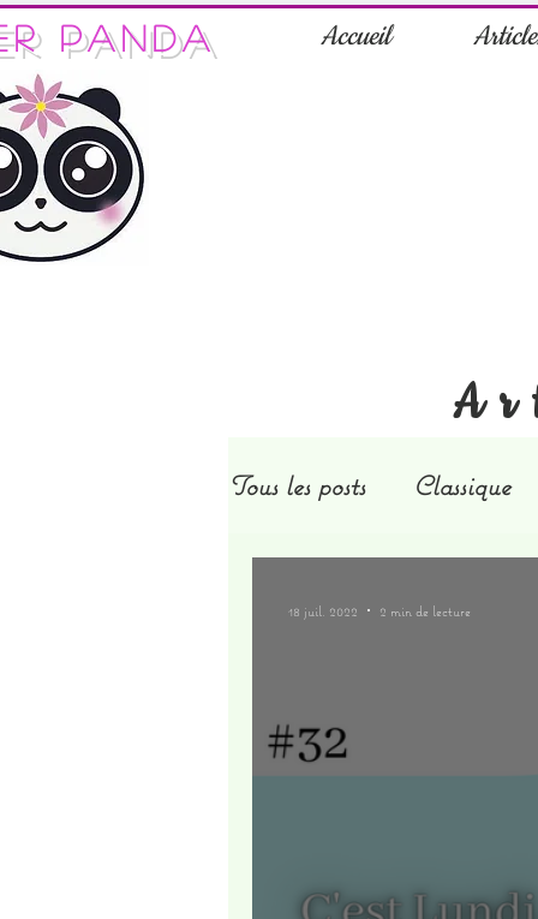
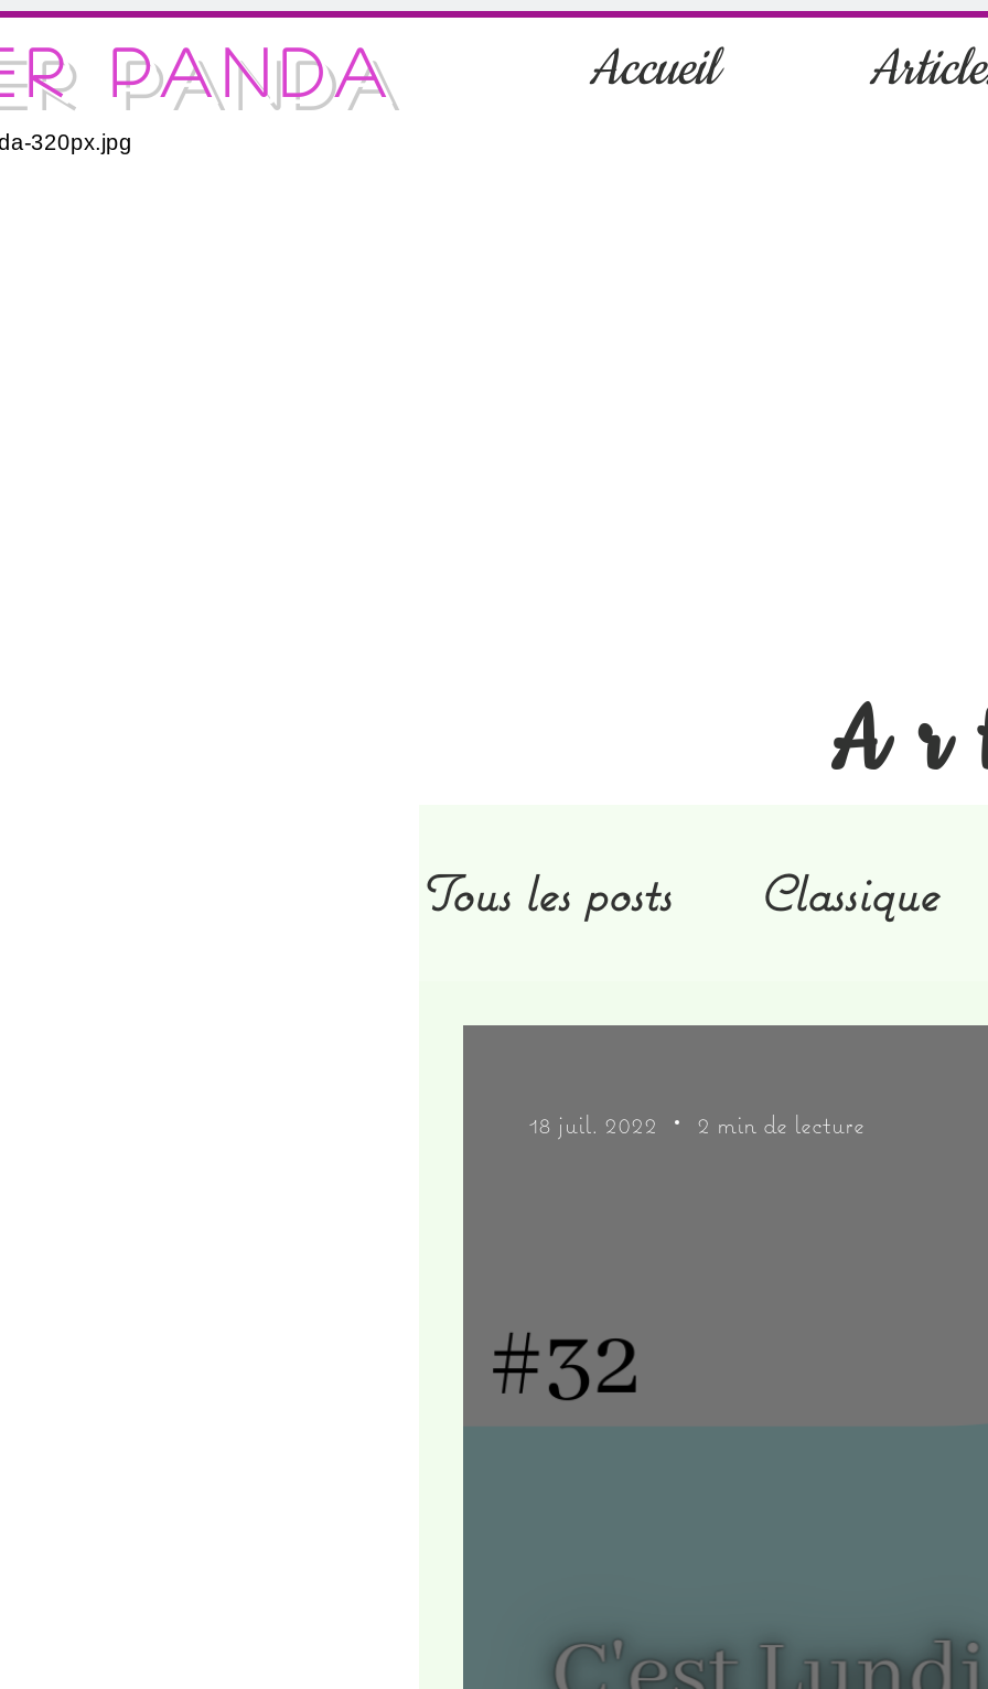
- [image]
